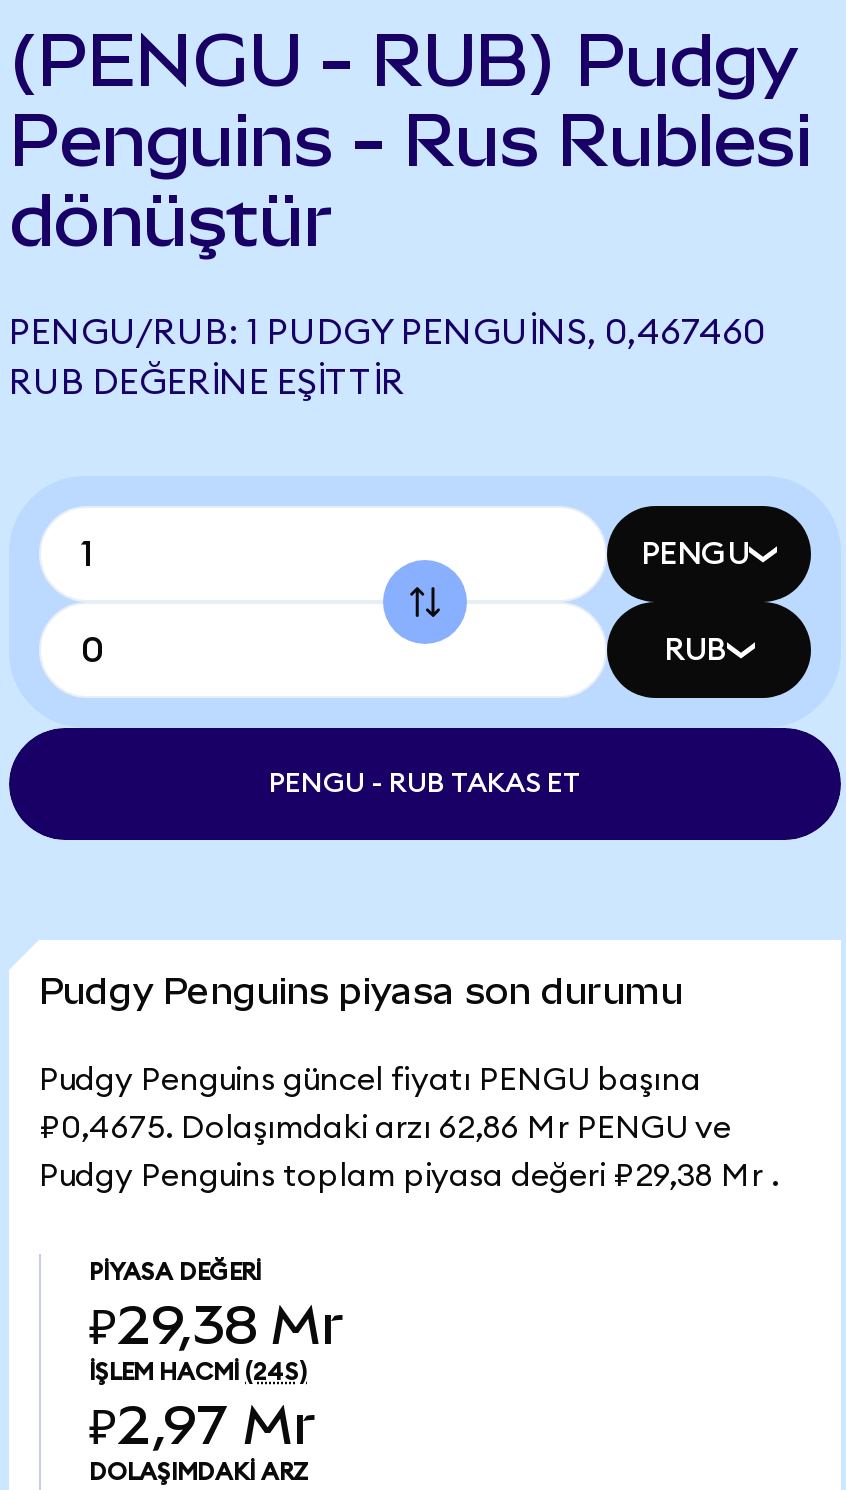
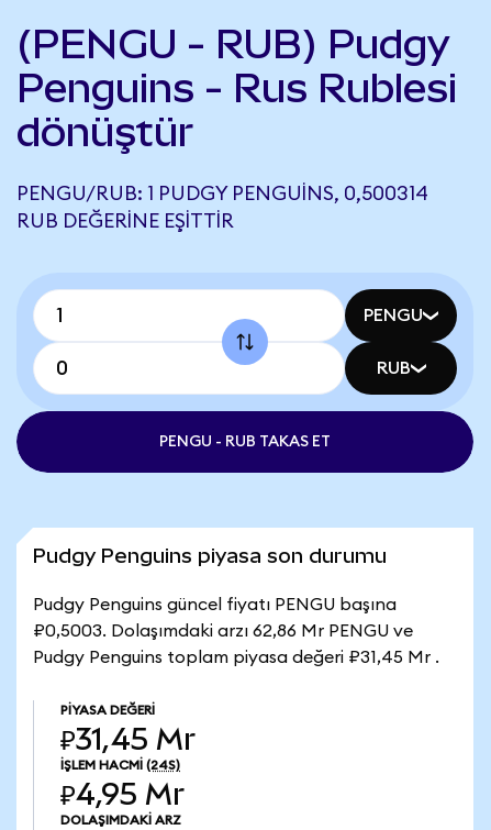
- PENGU/RUB: 1 PUDGY PENGUINS, 0,467460
+ PENGU/RUB: 1 PUDGY PENGUINS, 0,500314

- ₽0,4675. Dolaşımdaki arzı 62,86 Mr PENGU ve
+ ₽0,5003. Dolaşımdaki arzı 62,86 Mr PENGU ve

- Pudgy Penguins toplam piyasa değeri ₽29,38 Mr .
+ Pudgy Penguins toplam piyasa değeri ₽31,45 Mr .

- ₽29,38 Mr
+ ₽31,45 Mr

- ₽2,97 Mr
+ ₽4,95 Mr
